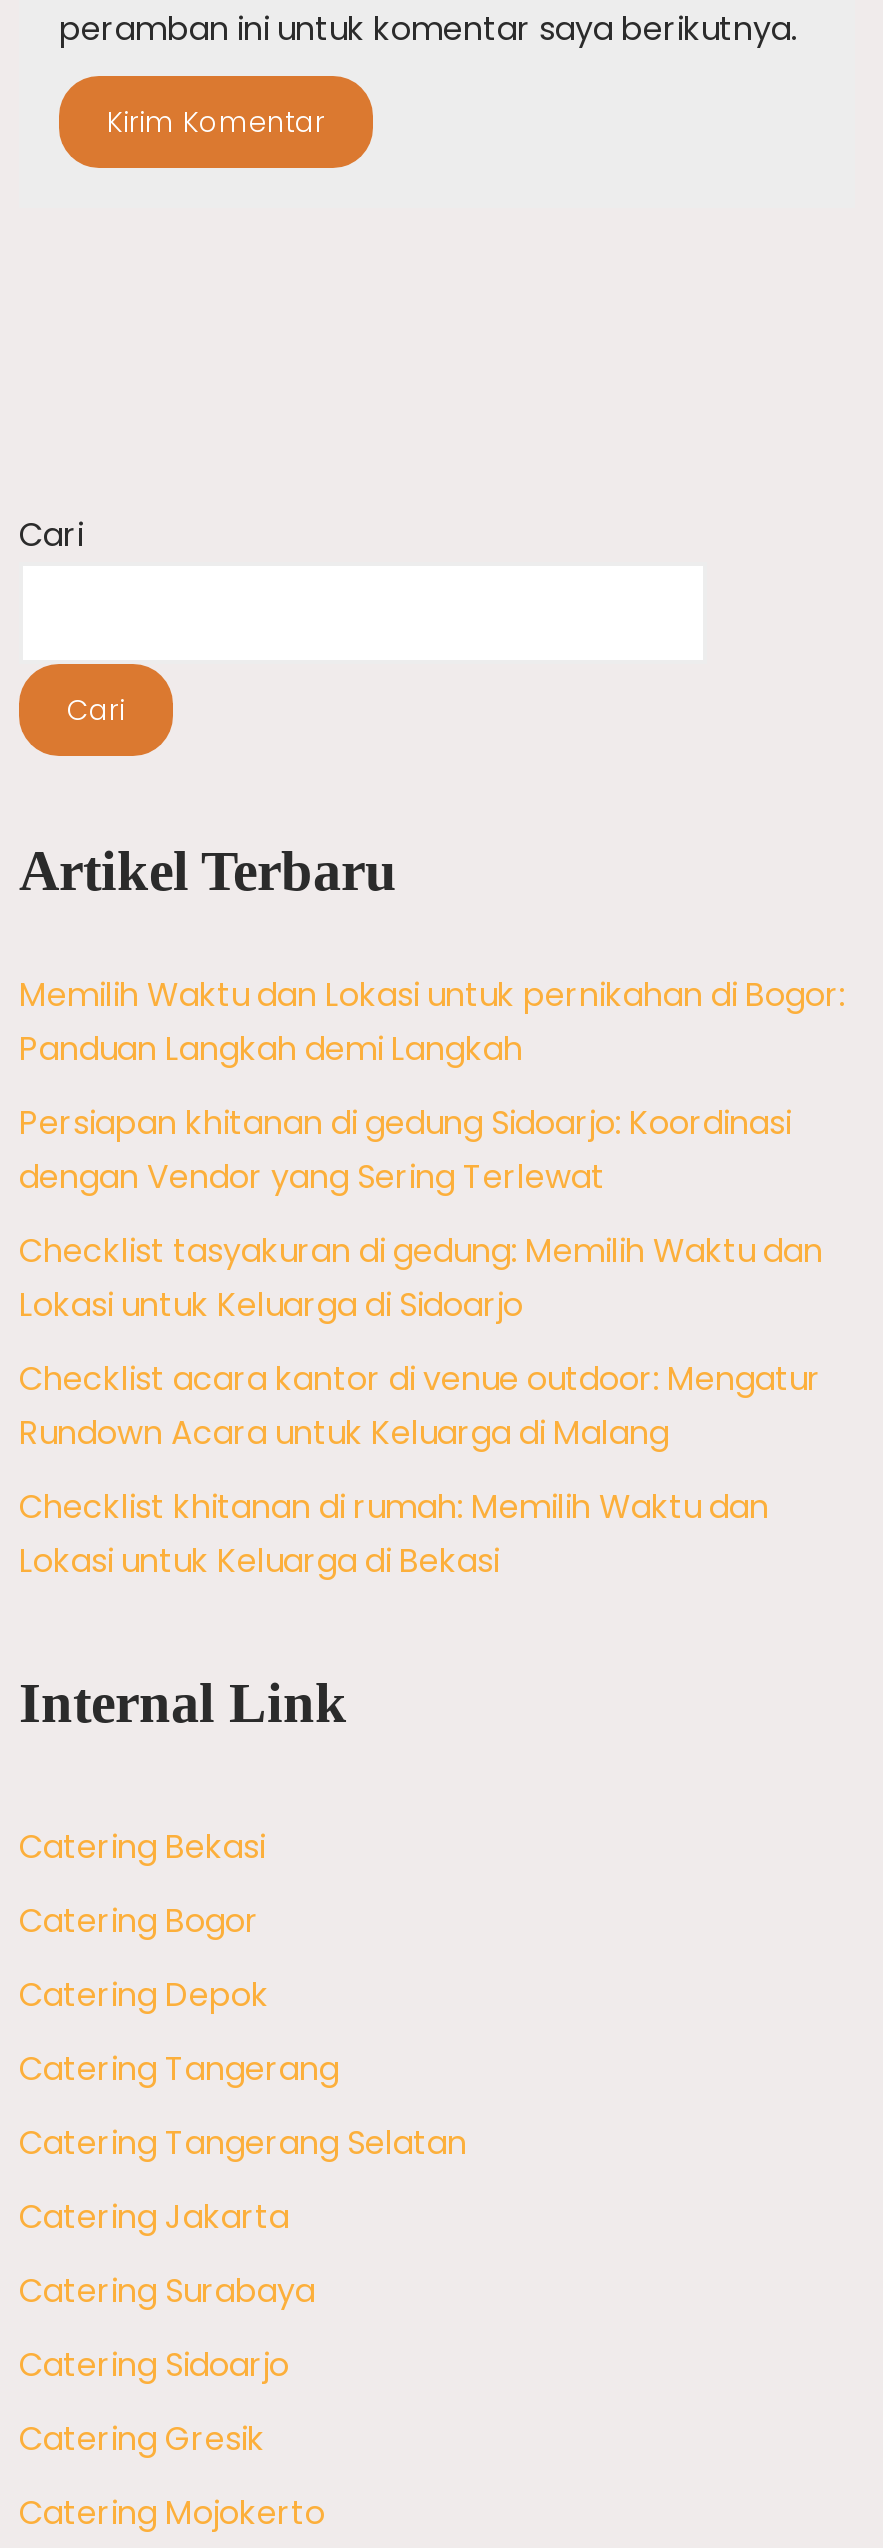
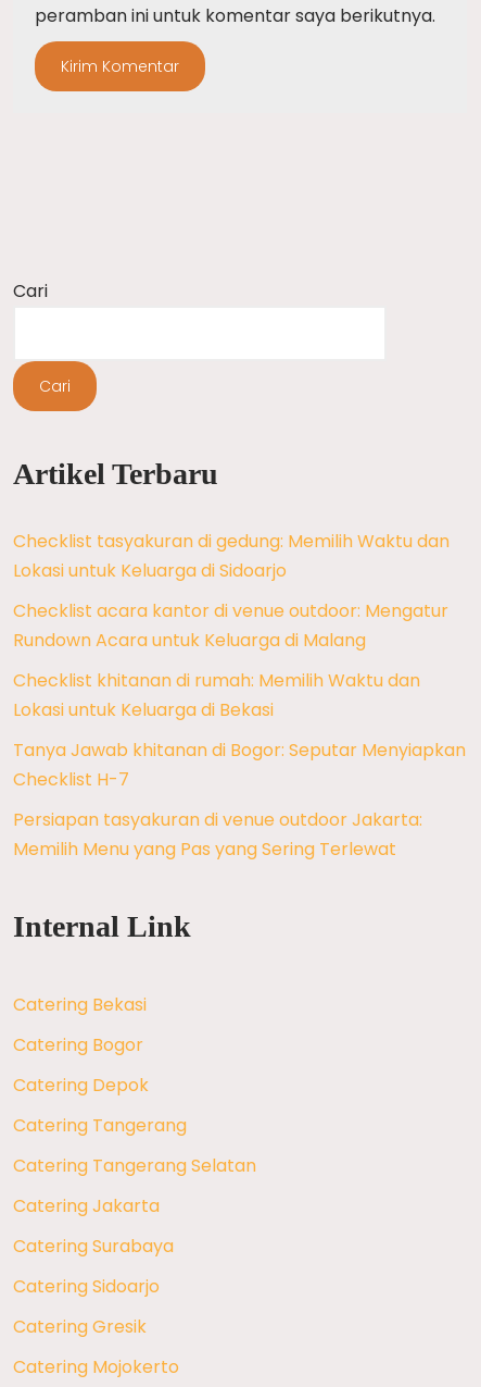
- Memilih Waktu dan Lokasi untuk pernikahan di Bogor:
- Panduan Langkah demi Langkah
- Persiapan khitanan di gedung Sidoarjo: Koordinasi
- dengan Vendor yang Sering Terlewat

moved up: Checklist tasyakuran di gedung: Memilih Waktu dan | Lokasi untuk Keluarga di Sidoarjo | Checklist acara kantor di venue outdoor: Mengatur | Rundown Acara untuk Keluarga di Malang | Checklist khitanan di rumah: Memilih Waktu dan | Lokasi untuk Keluarga di Bekasi

+ Tanya Jawab khitanan di Bogor: Seputar Menyiapkan
+ Checklist H-7
+ Persiapan tasyakuran di venue outdoor Jakarta:
+ Memilih Menu yang Pas yang Sering Terlewat
